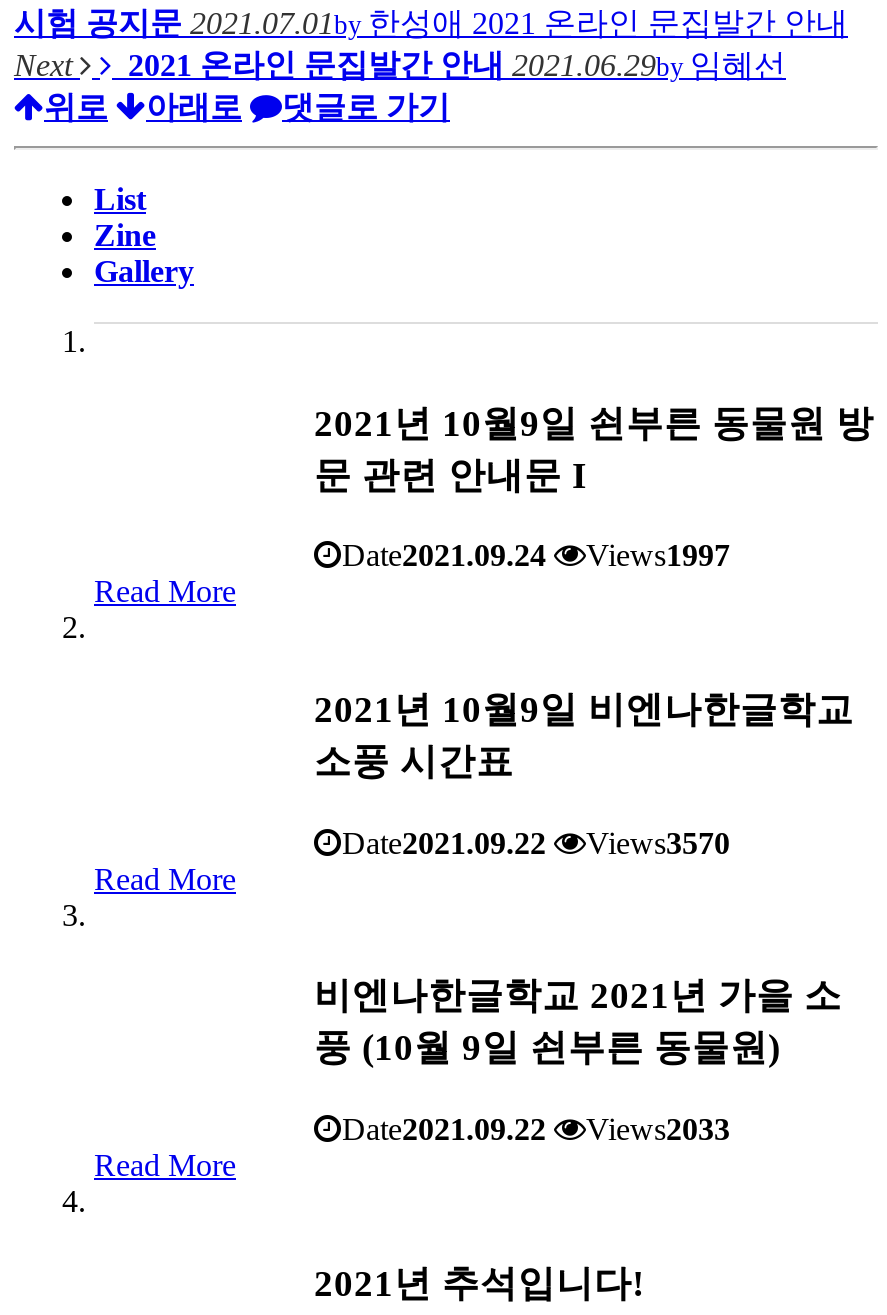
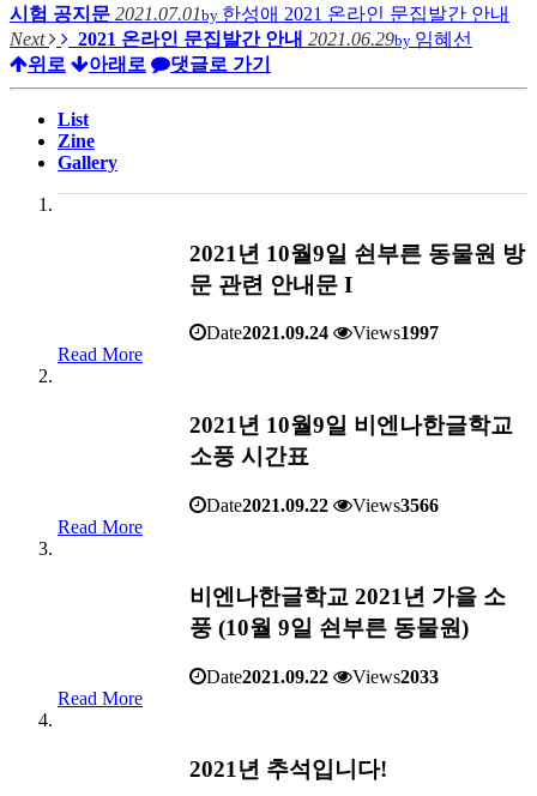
- Date2021.09.22 Views3570
+ Date2021.09.22 Views3566
